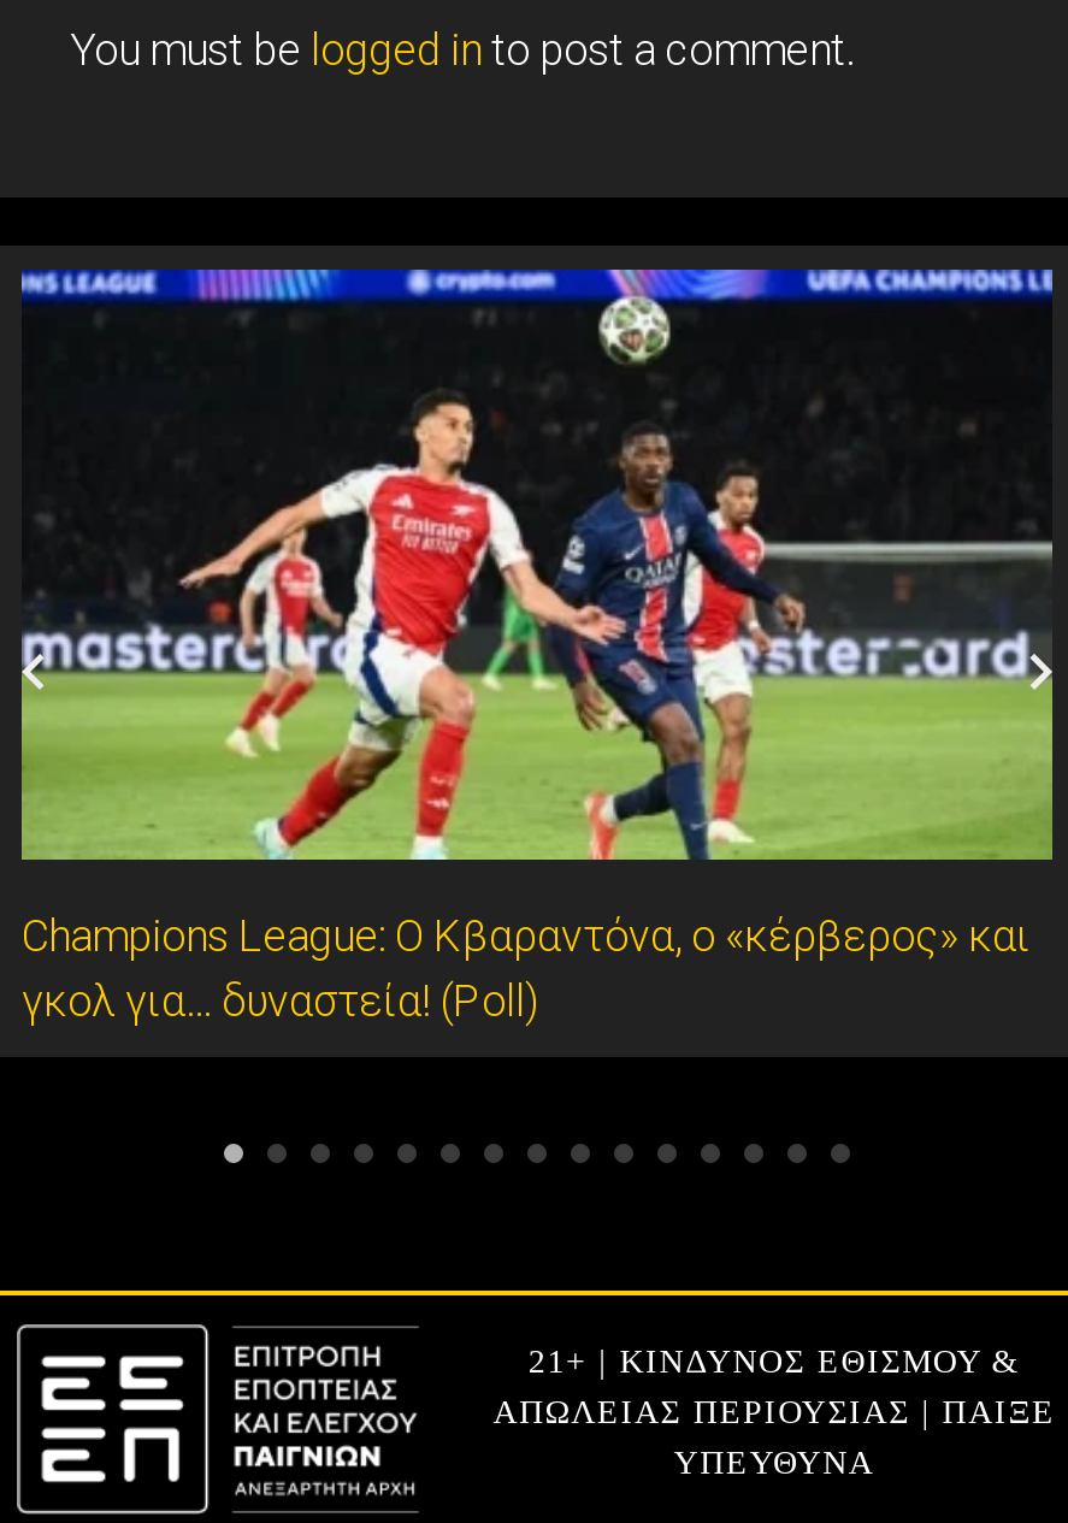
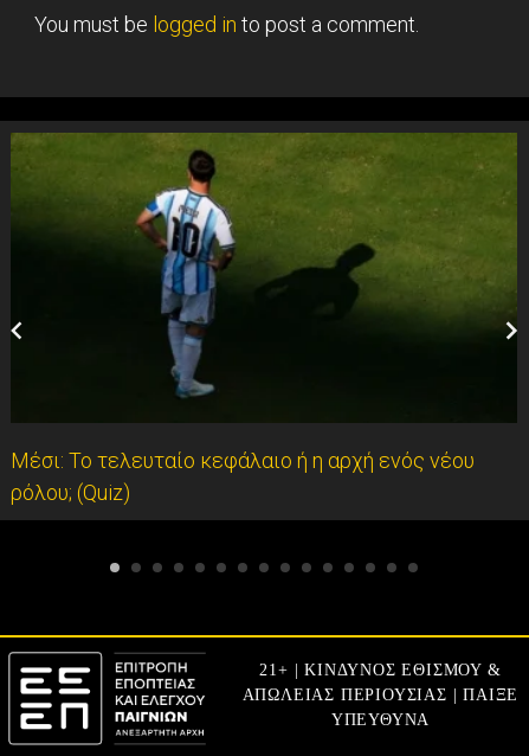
- [image]
- Champions League: Ο Κβαραντόνα, ο «κέρβερος» και
- γκολ για… δυναστεία! (Poll)
+ [image]
+ Μέσι: Το τελευταίο κεφάλαιο ή η αρχή ενός νέου
+ ρόλου; (Quiz)
